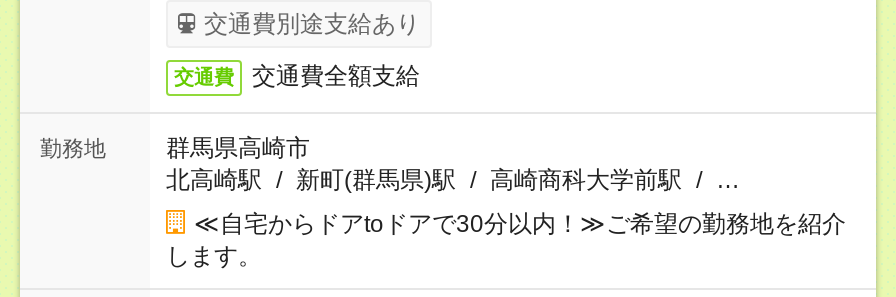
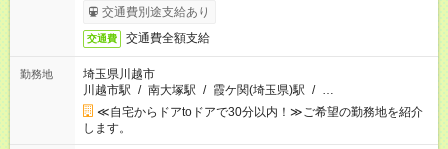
- 群馬県高崎市
- 北高崎駅 / 新町(群馬県)駅 / 高崎商科大学前駅 / …
+ 埼玉県川越市
+ 川越市駅 / 南大塚駅 / 霞ケ関(埼玉県)駅 / …
